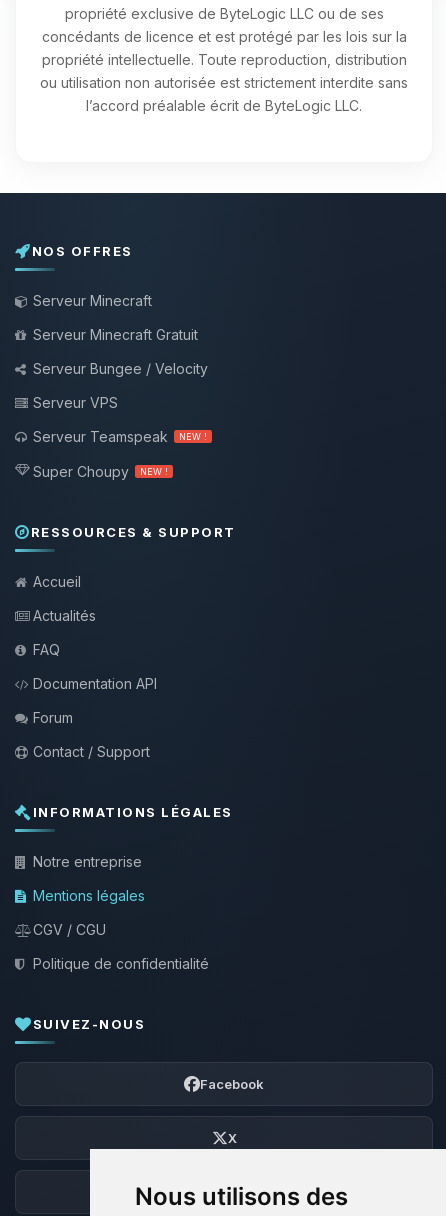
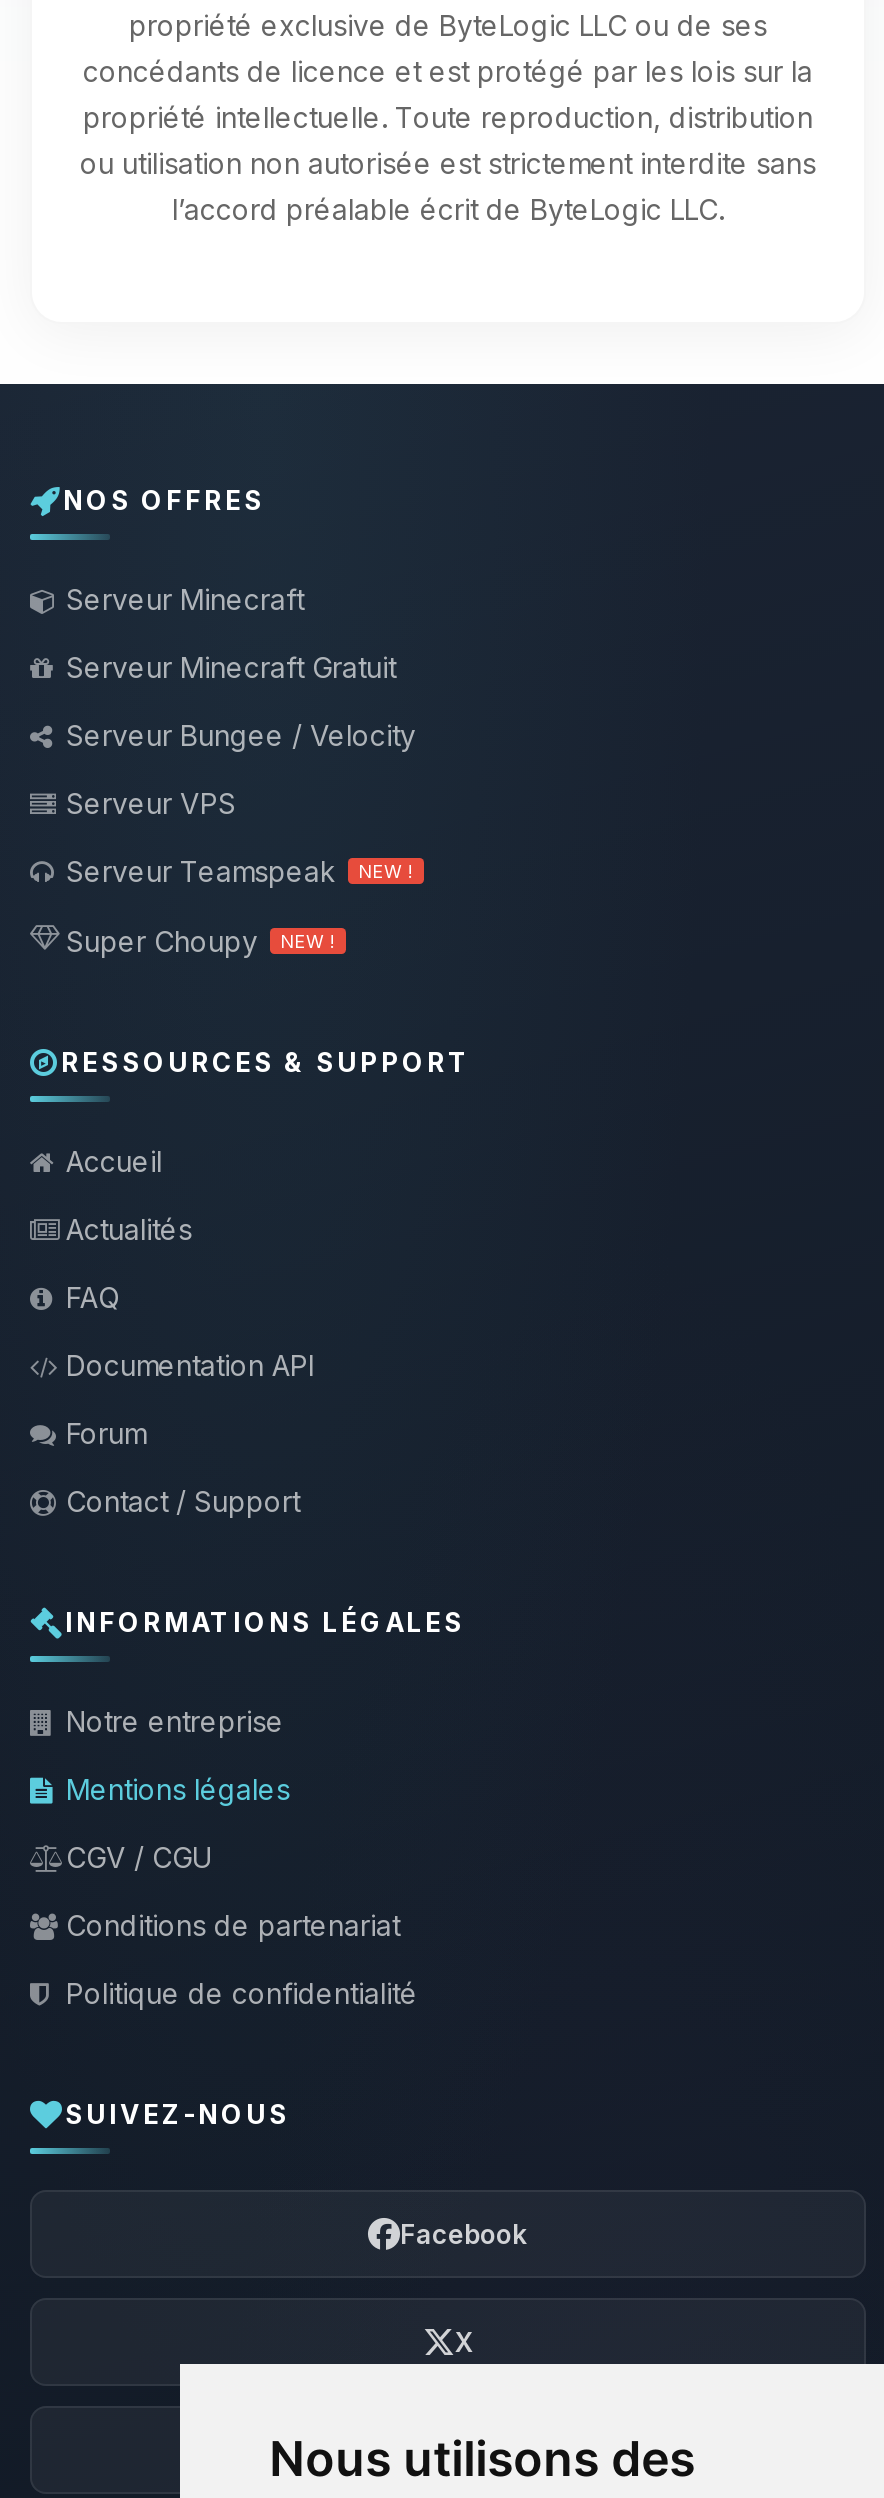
+ Conditions de partenariat
